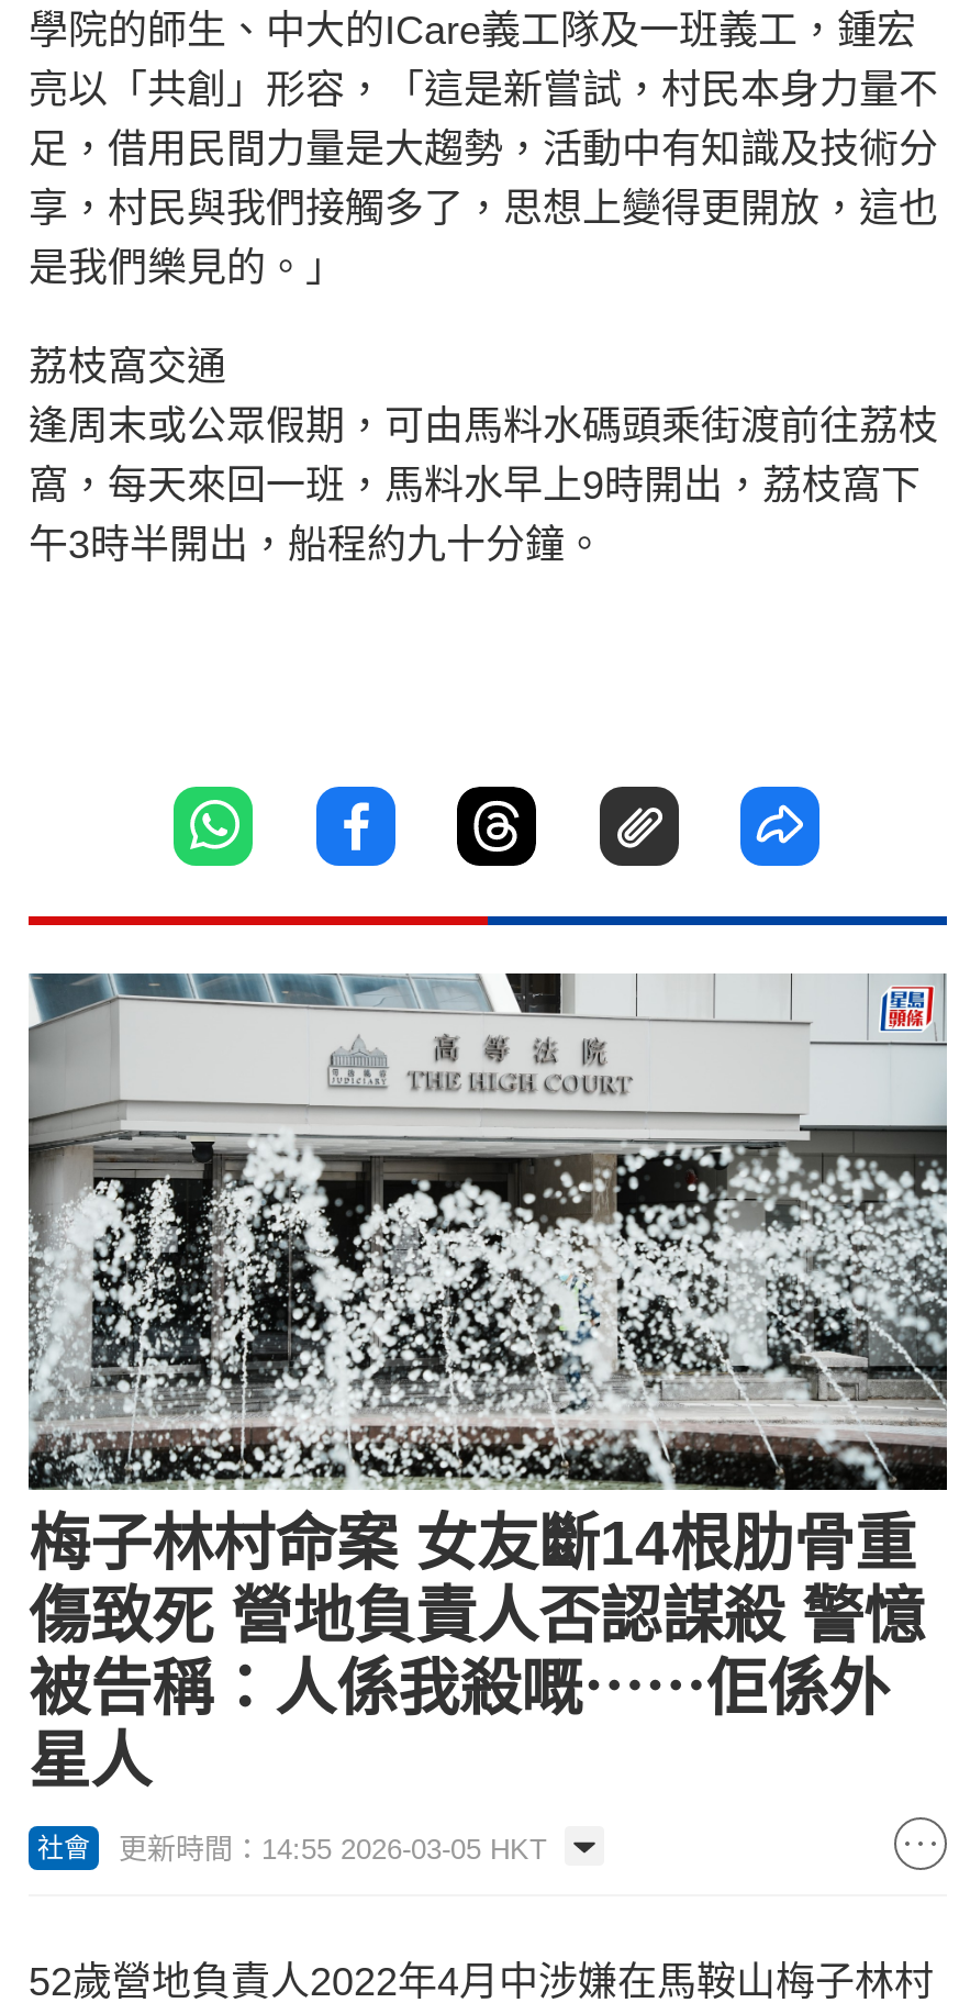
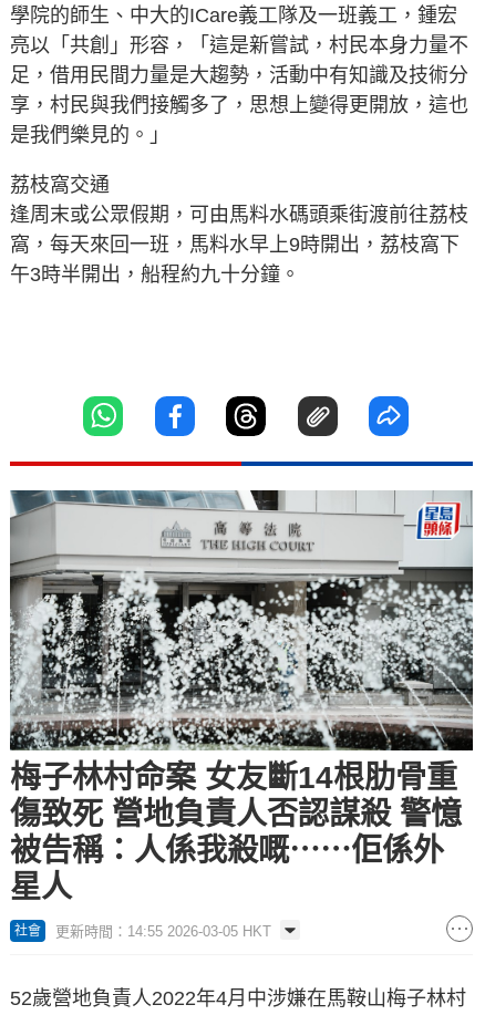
- [image]
+ [image]
